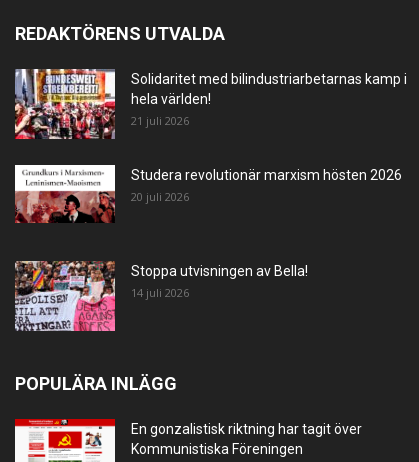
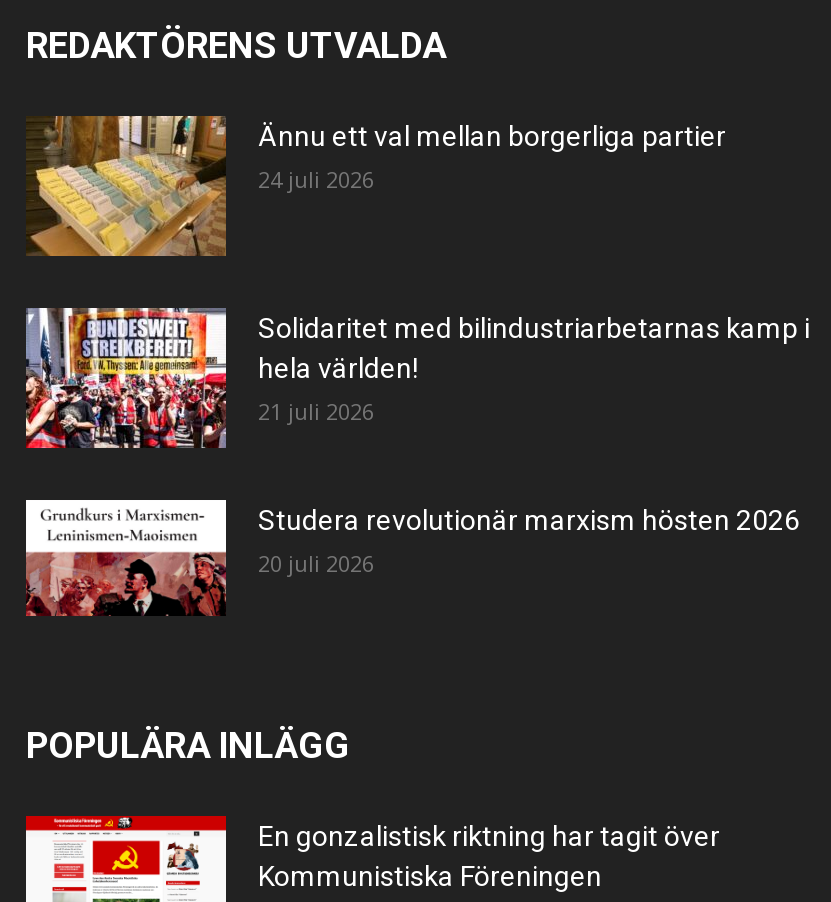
+ [image]
+ Ännu ett val mellan borgerliga partier
+ 24 juli 2026

moved down: [image] | Solidaritet med bilindustriarbetarnas kamp i | hela världen! | 21 juli 2026 | Studera revolutionär marxism hösten 2026 | 20 juli 2026

- [image]
- Stoppa utvisningen av Bella!
- 14 juli 2026
